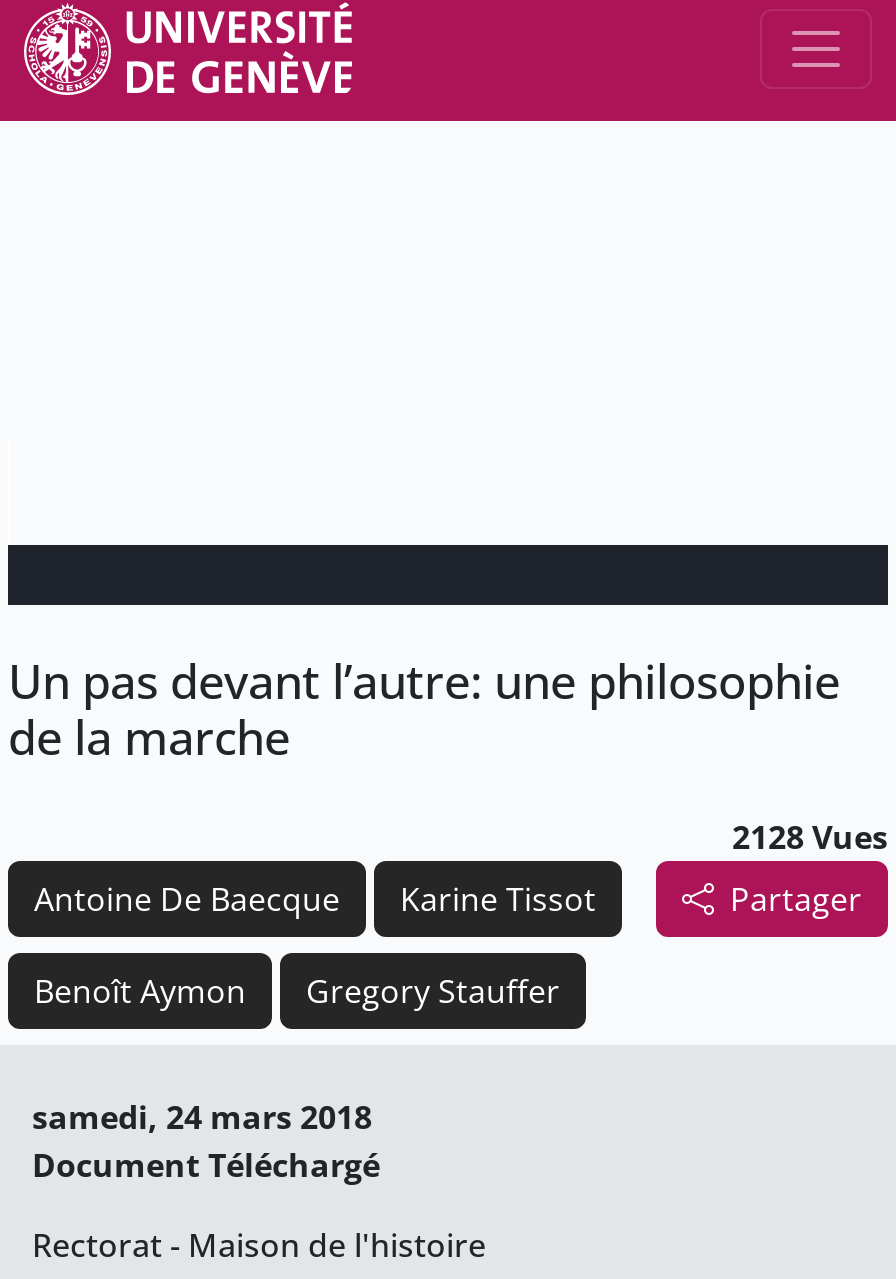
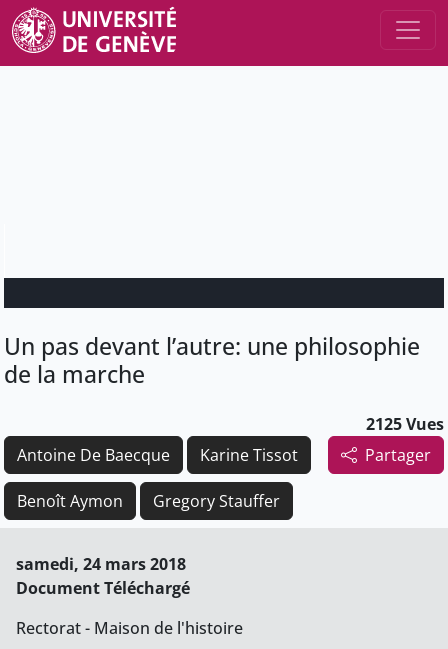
- 2128 Vues
+ 2125 Vues
